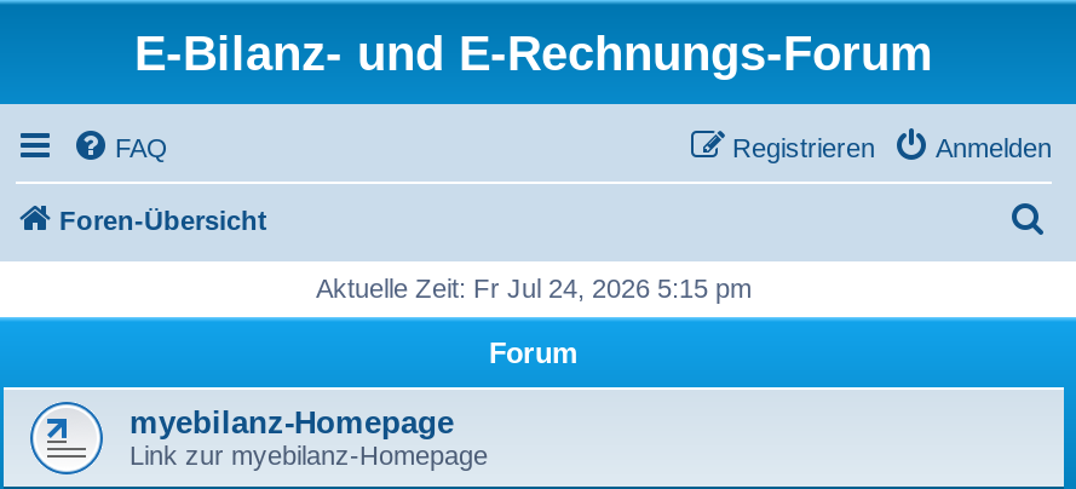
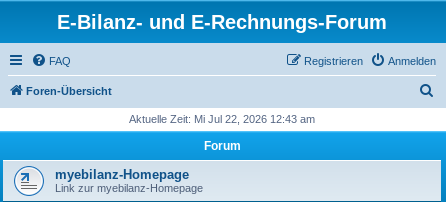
- Aktuelle Zeit: Fr Jul 24, 2026 5:15 pm
+ Aktuelle Zeit: Mi Jul 22, 2026 12:43 am
